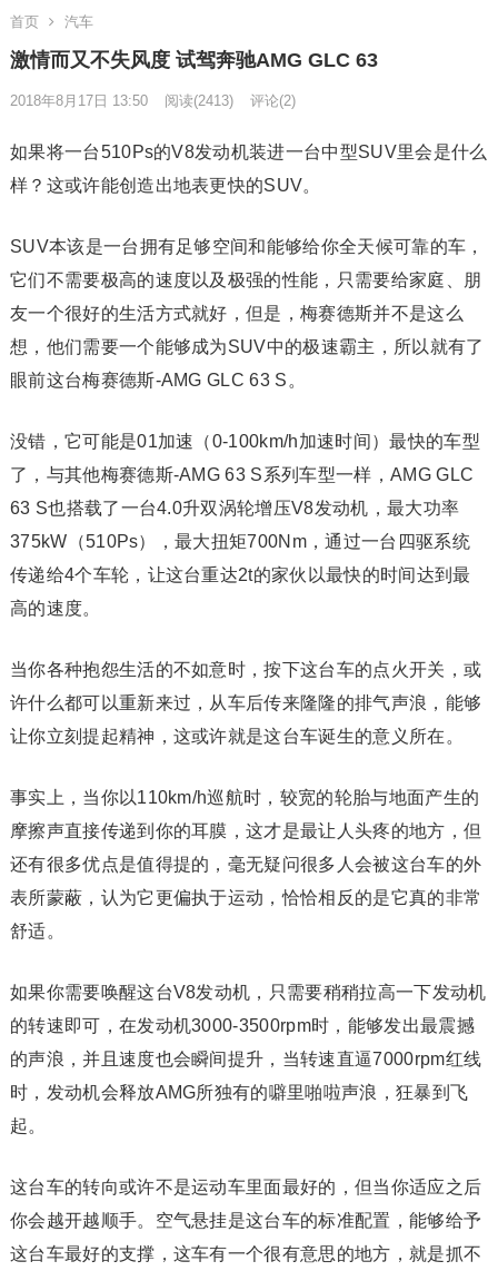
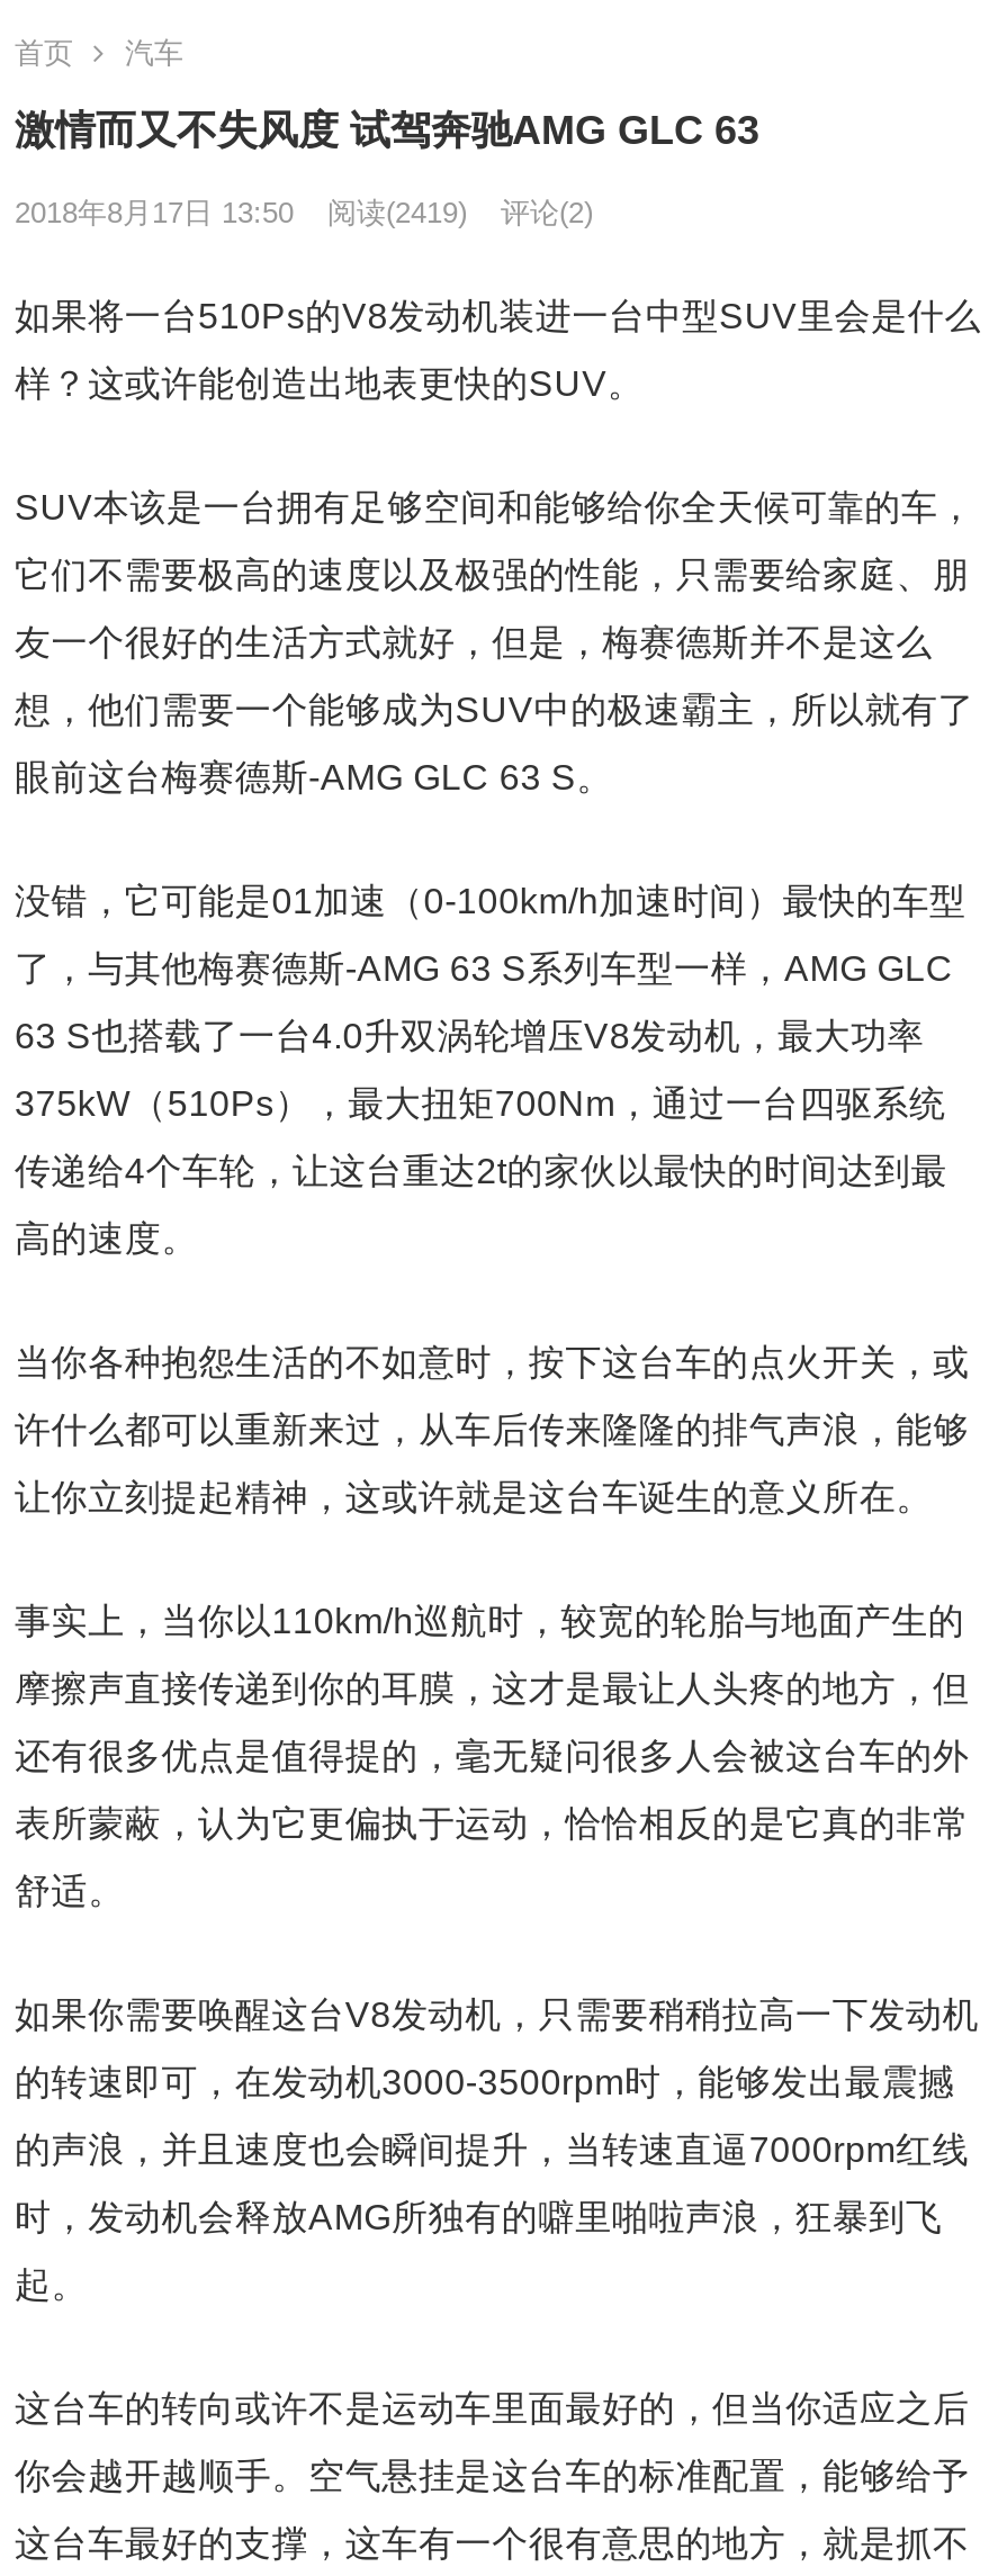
- 2018年8月17日 13:50 阅读(2413) 评论(2)
+ 2018年8月17日 13:50 阅读(2419) 评论(2)
